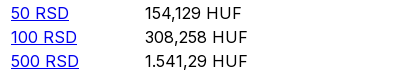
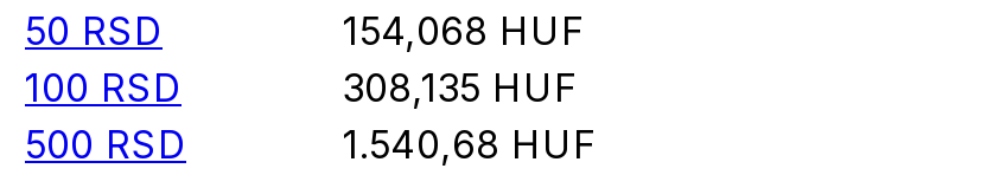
- 154,129 HUF
+ 154,068 HUF

- 308,258 HUF
+ 308,135 HUF

- 1.541,29 HUF
+ 1.540,68 HUF
